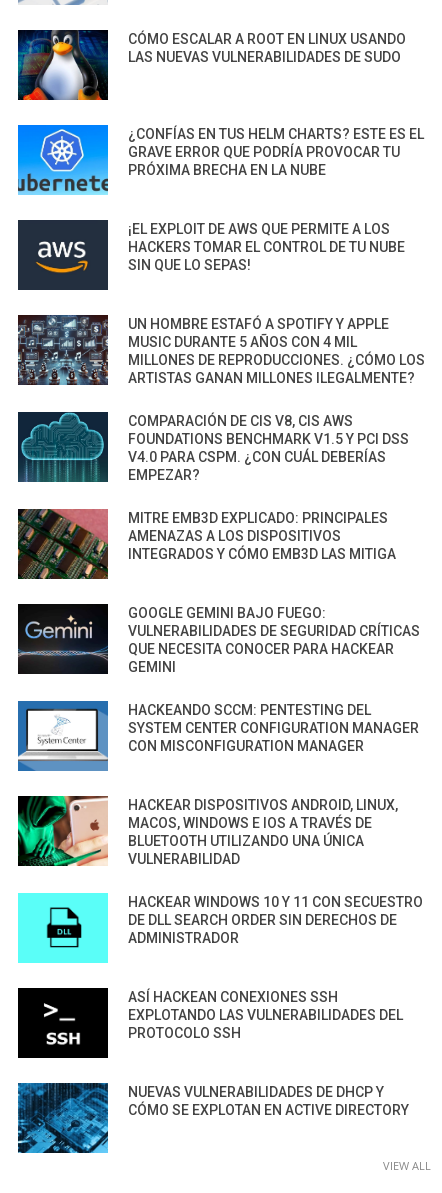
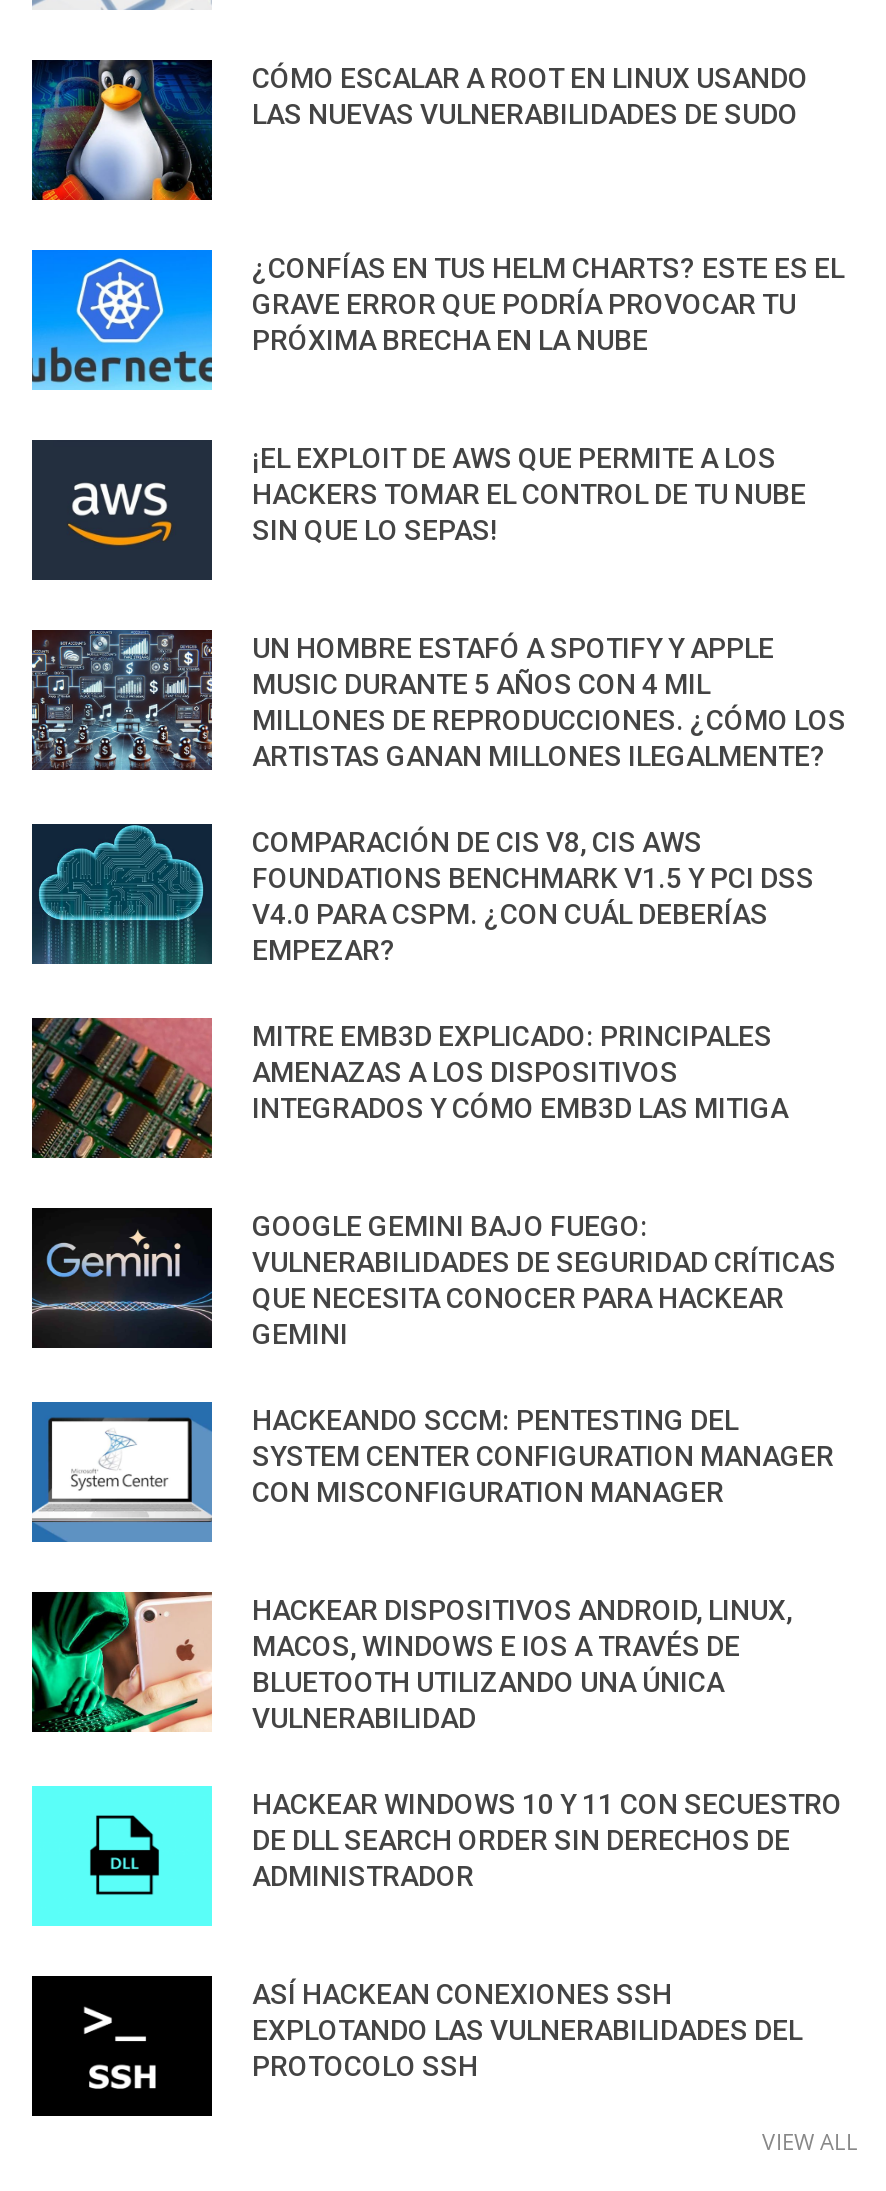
- [image]
- NUEVAS VULNERABILIDADES DE DHCP Y
- CÓMO SE EXPLOTAN EN ACTIVE DIRECTORY
